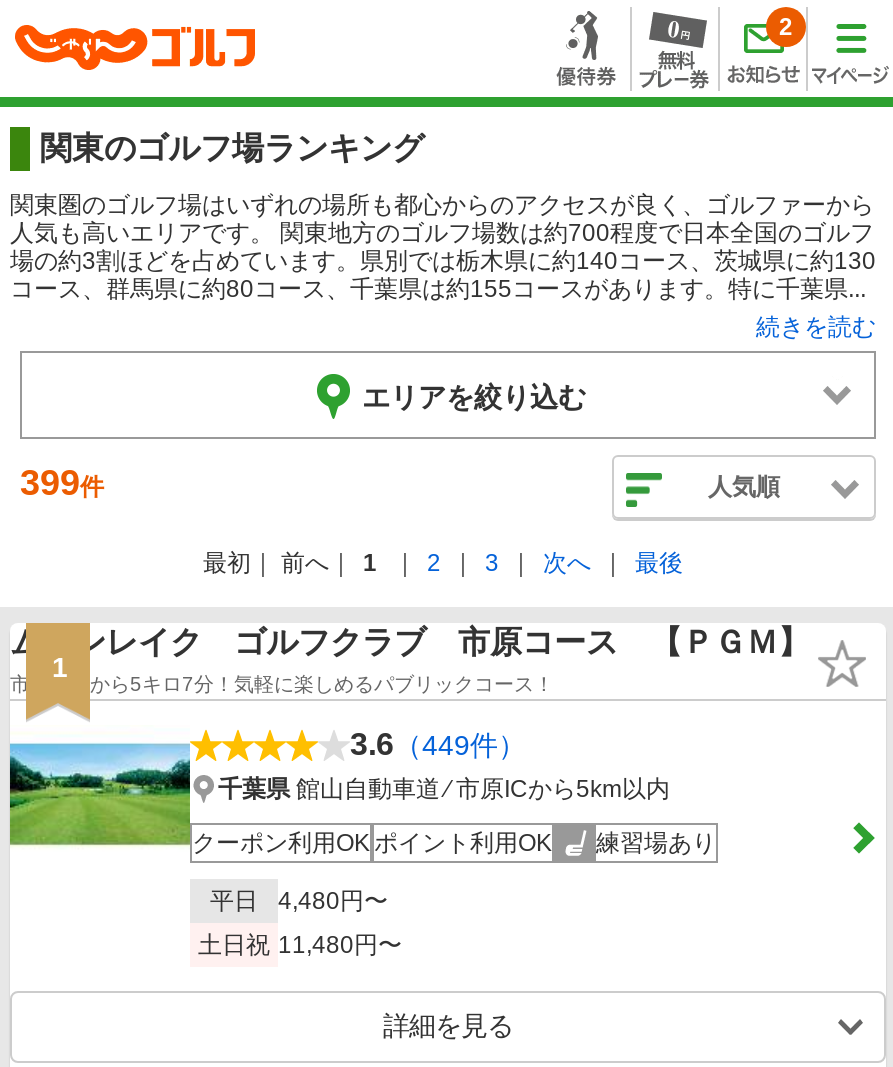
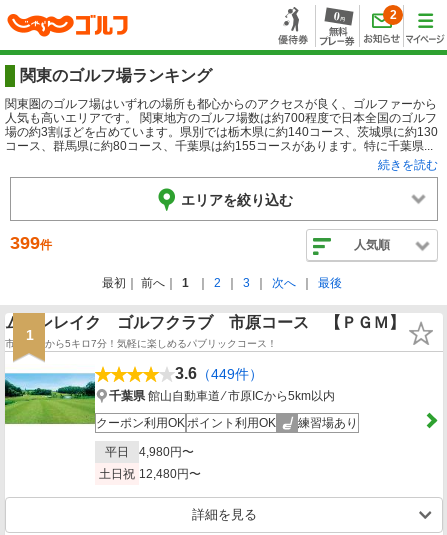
- 平日 4,480円〜
+ 平日 4,980円〜

- 土日祝 11,480円〜
+ 土日祝 12,480円〜
